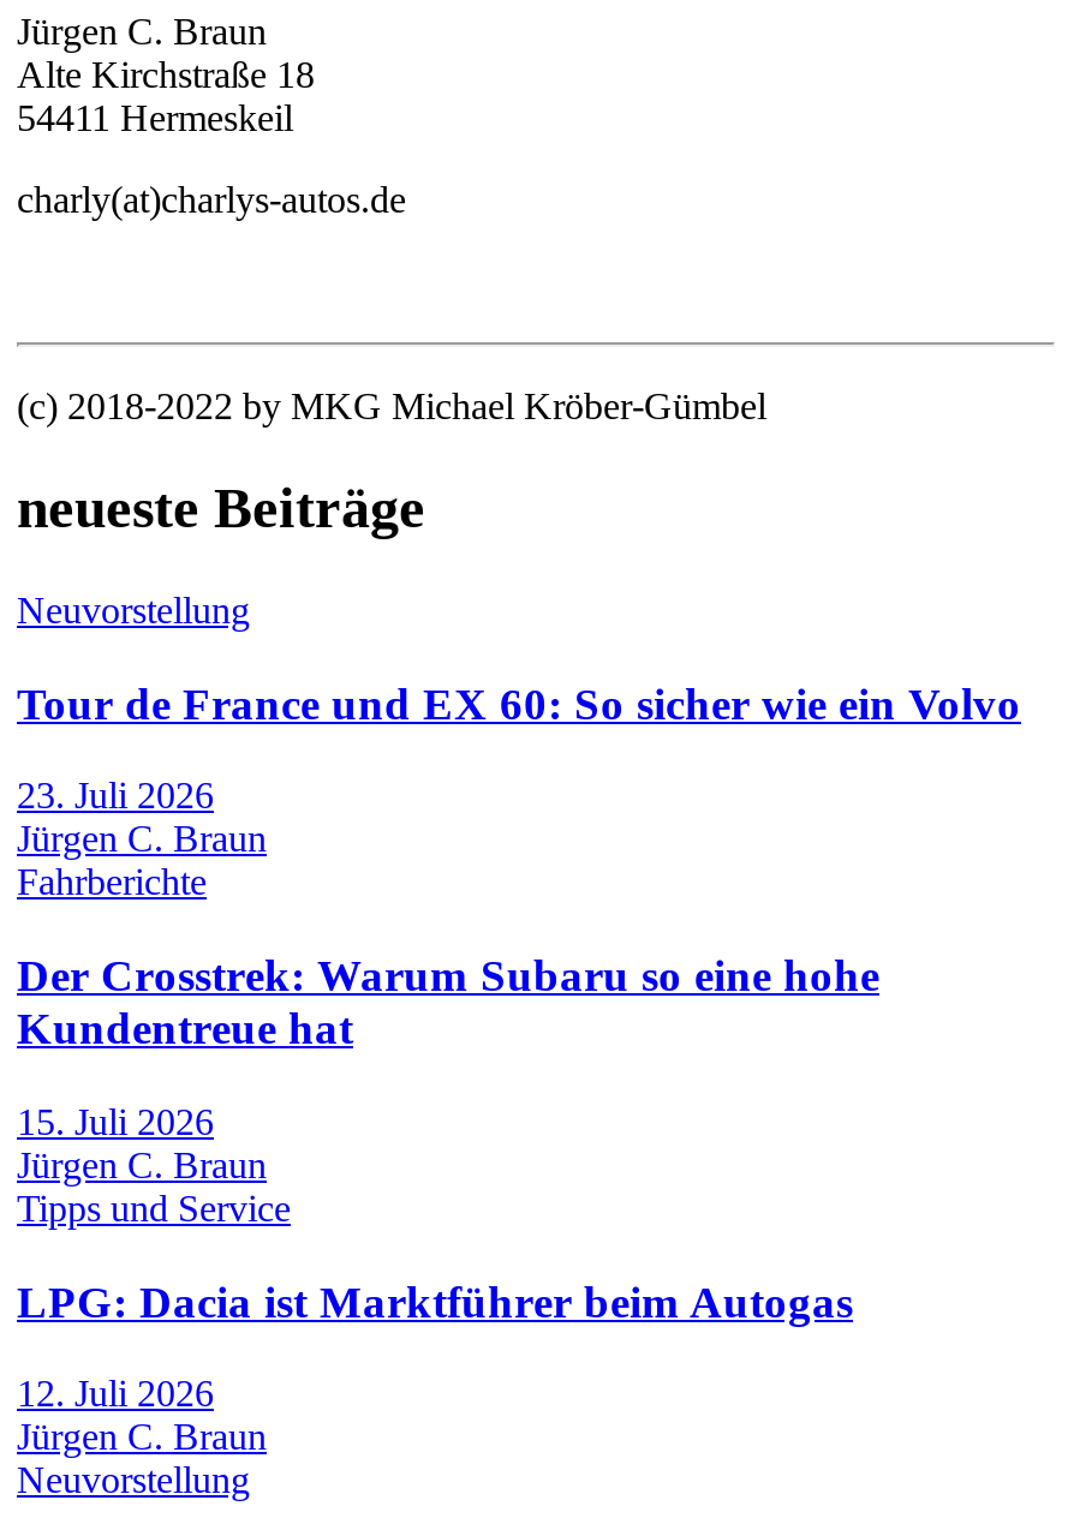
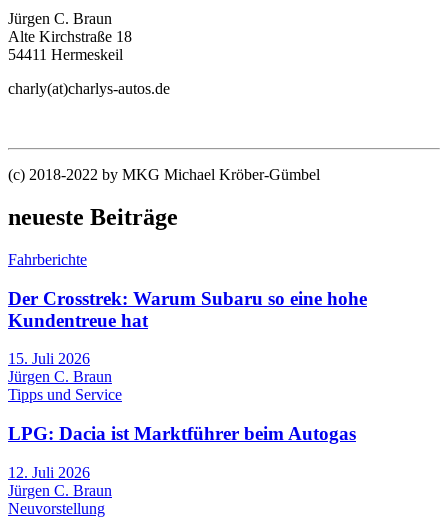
- Neuvorstellung
- Tour de France und EX 60: So sicher wie ein Volvo
- 23. Juli 2026
- Jürgen C. Braun
